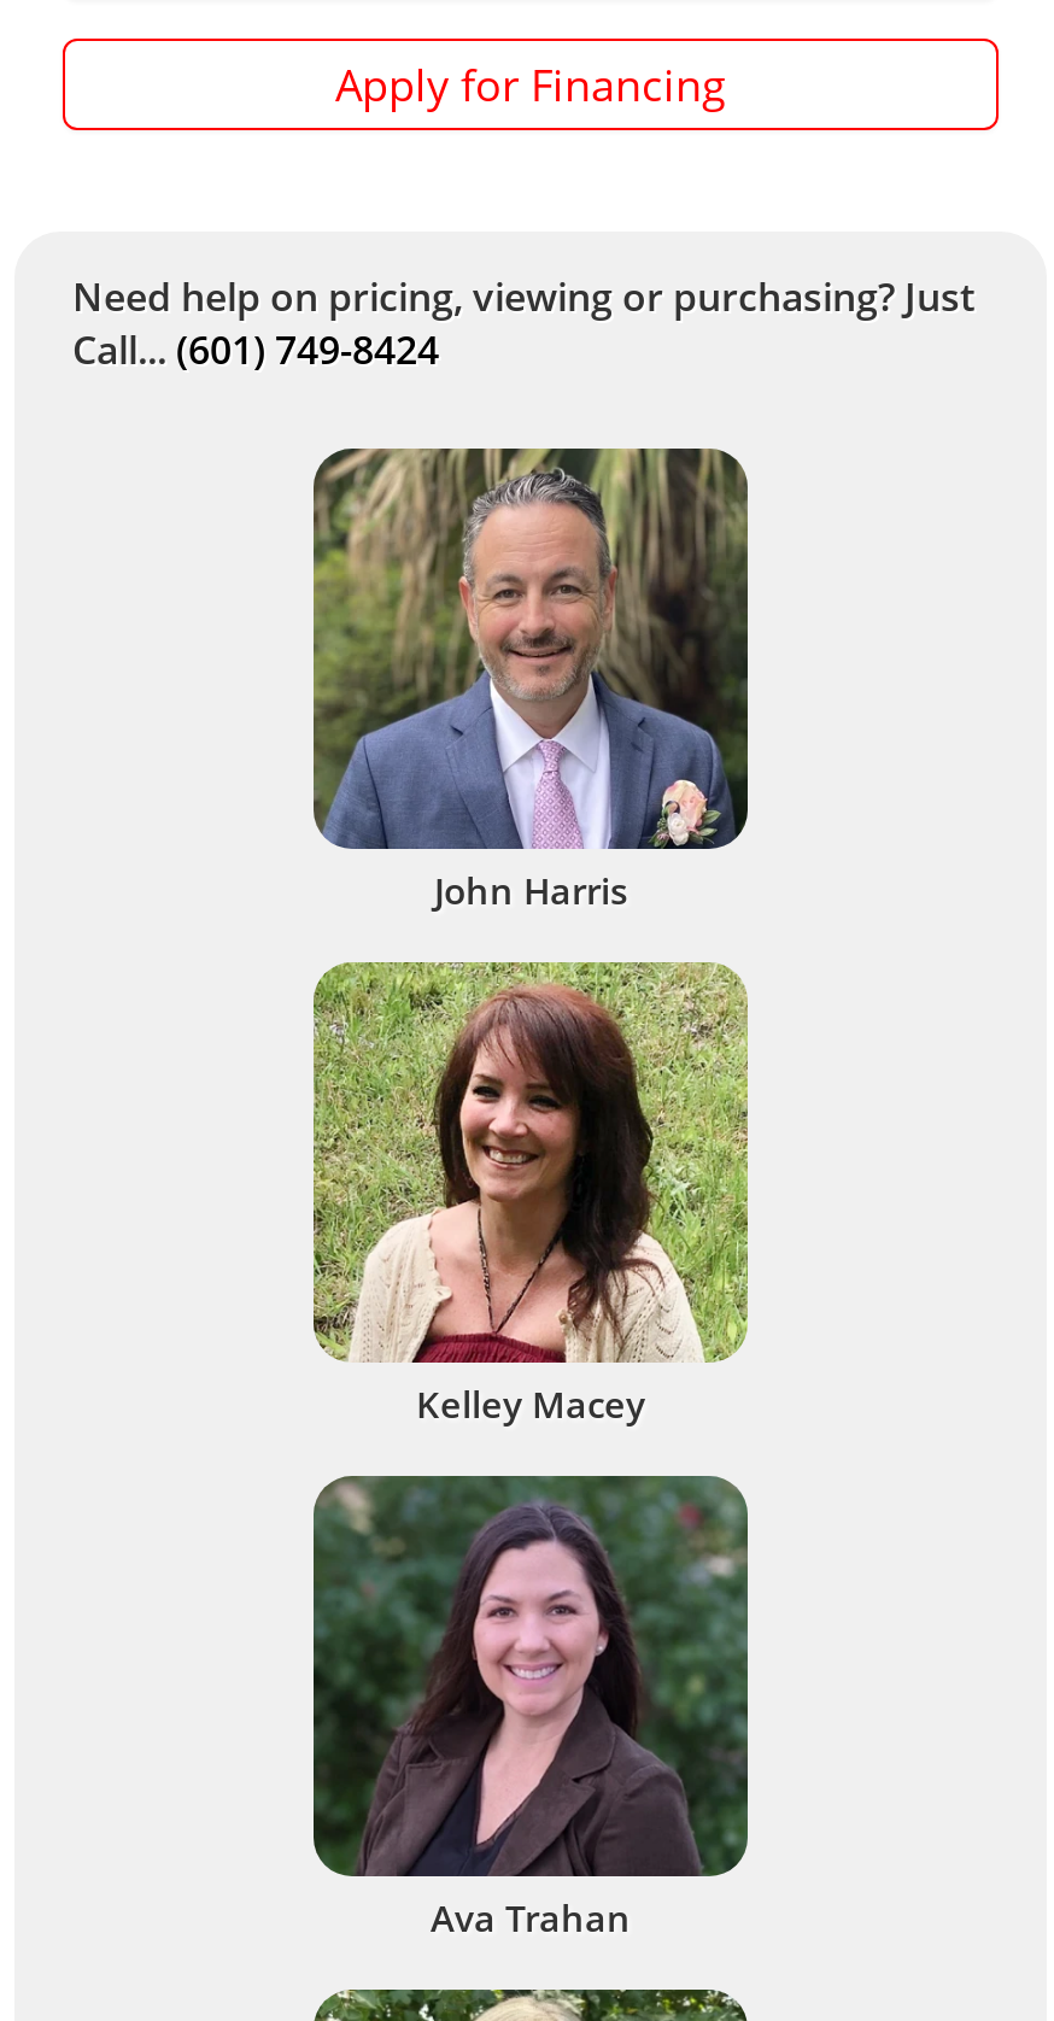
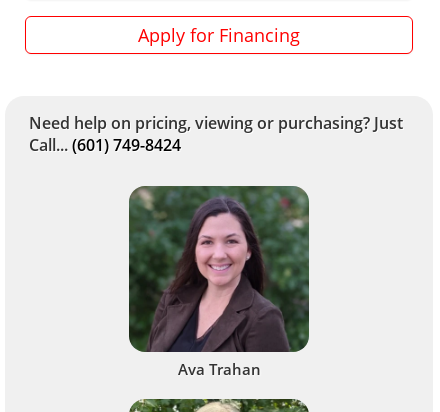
- [image]
- John Harris

- [image]
- Kelley Macey
